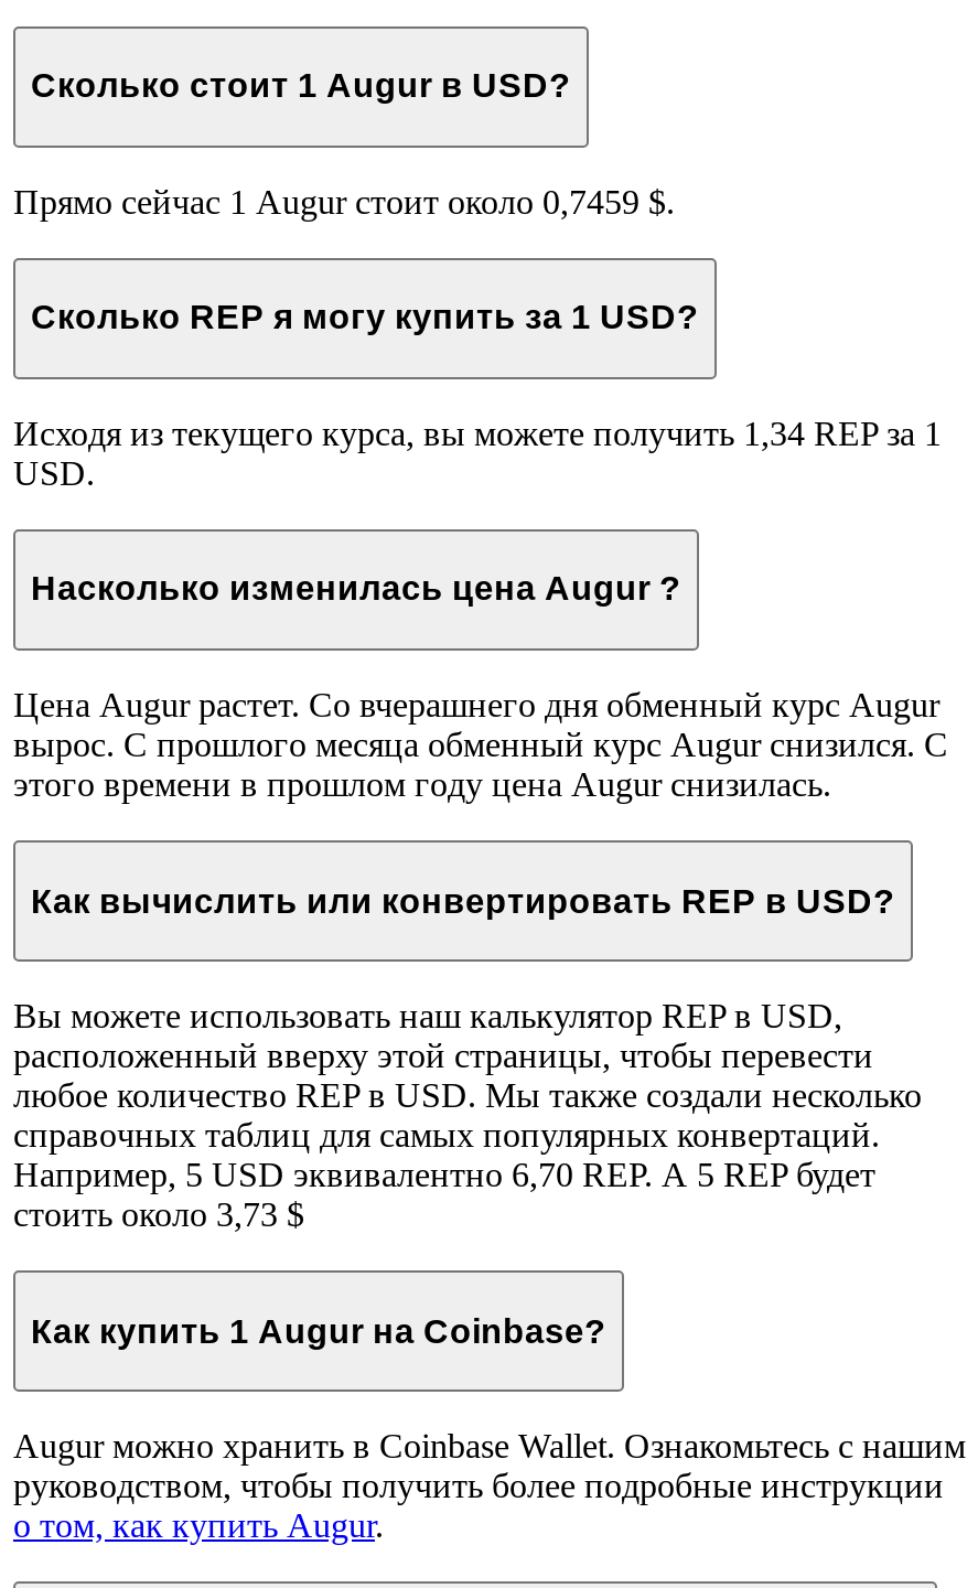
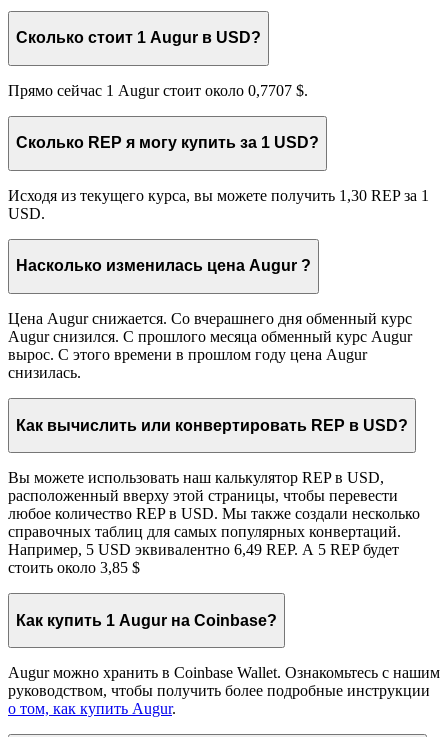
- Прямо сейчас 1 Augur стоит около 0,7459 $.
+ Прямо сейчас 1 Augur стоит около 0,7707 $.

- Исходя из текущего курса, вы можете получить 1,34 REP за 1
+ Исходя из текущего курса, вы можете получить 1,30 REP за 1

- Цена Augur растет. Со вчерашнего дня обменный курс Augur
- вырос. С прошлого месяца обменный курс Augur снизился. С
- этого времени в прошлом году цена Augur снизилась.
+ Цена Augur снижается. Со вчерашнего дня обменный курс
+ Augur снизился. С прошлого месяца обменный курс Augur
+ вырос. С этого времени в прошлом году цена Augur
+ снизилась.

- Например, 5 USD эквивалентно 6,70 REP. А 5 REP будет
+ Например, 5 USD эквивалентно 6,49 REP. А 5 REP будет

- стоить около 3,73 $
+ стоить около 3,85 $
